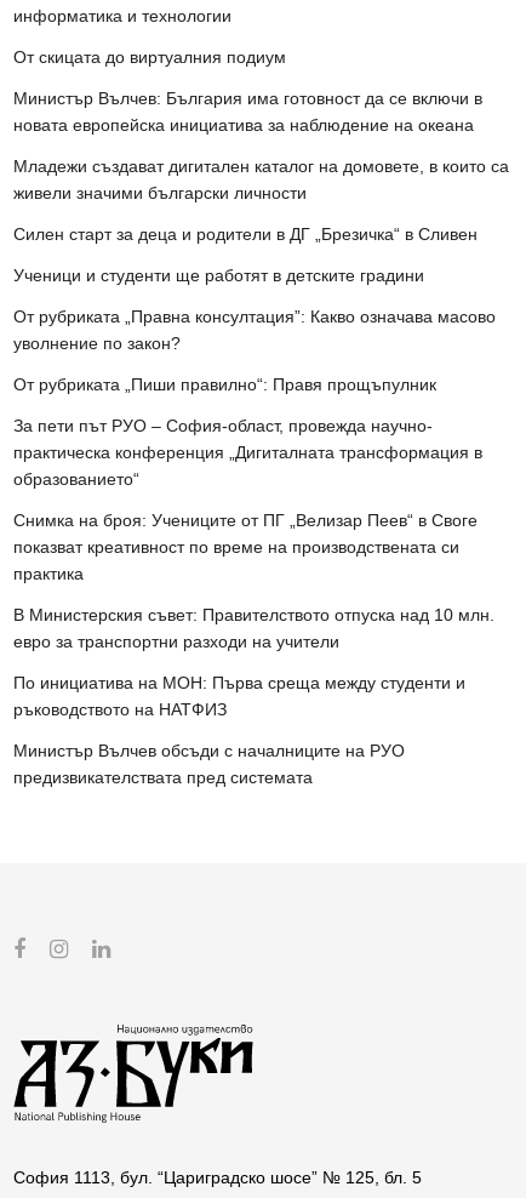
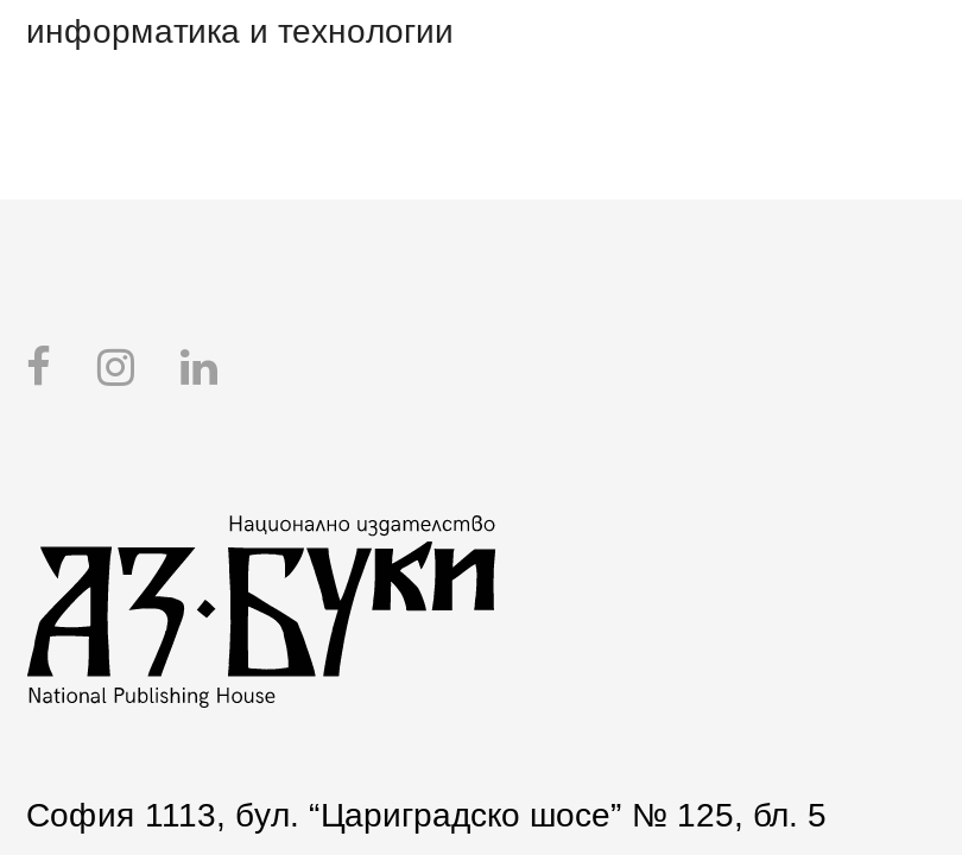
- От скицата до виртуалния подиум
- Министър Вълчев: България има готовност да се включи в
- новата европейска инициатива за наблюдение на океана
- Младежи създават дигитален каталог на домовете, в които са
- живели значими български личности
- Силен старт за деца и родители в ДГ „Брезичка“ в Сливен
- Ученици и студенти ще работят в детските градини
- От рубриката „Правна консултация”: Какво означава масово
- уволнение по закон?
- От рубриката „Пиши правилно“: Правя прощъпулник
- За пети път РУО – София-област, провежда научно-
- практическа конференция „Дигиталната трансформация в
- образованието“
- Снимка на броя: Учениците от ПГ „Велизар Пеев“ в Своге
- показват креативност по време на производствената си
- практика
- В Министерския съвет: Правителството отпуска над 10 млн.
- евро за транспортни разходи на учители
- По инициатива на МОН: Първа среща между студенти и
- ръководството на НАТФИЗ
- Министър Вълчев обсъди с началниците на РУО
- предизвикателствата пред системата
